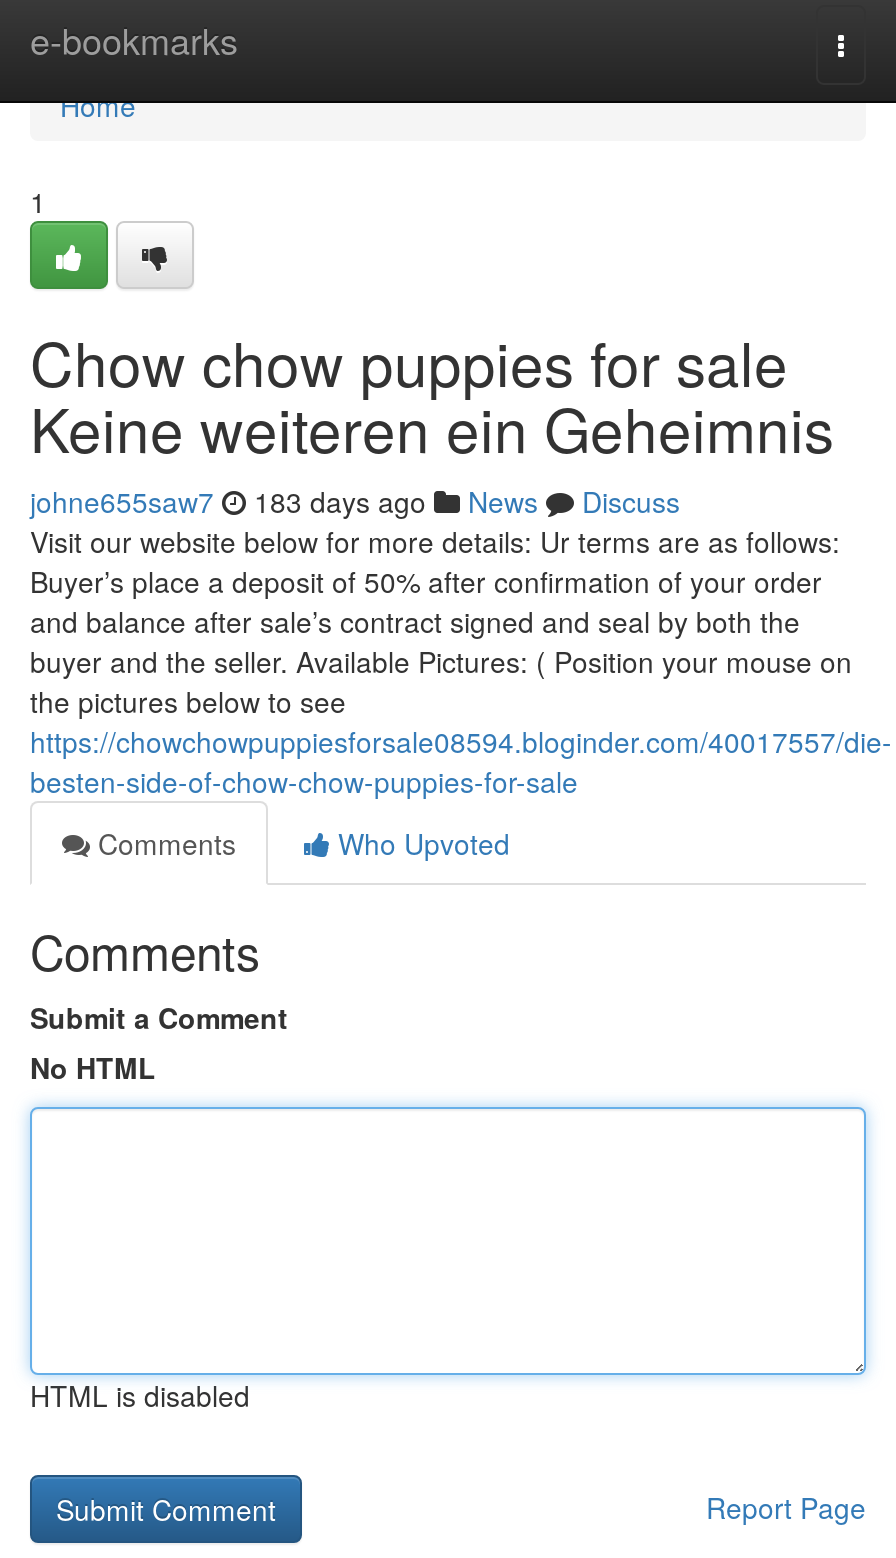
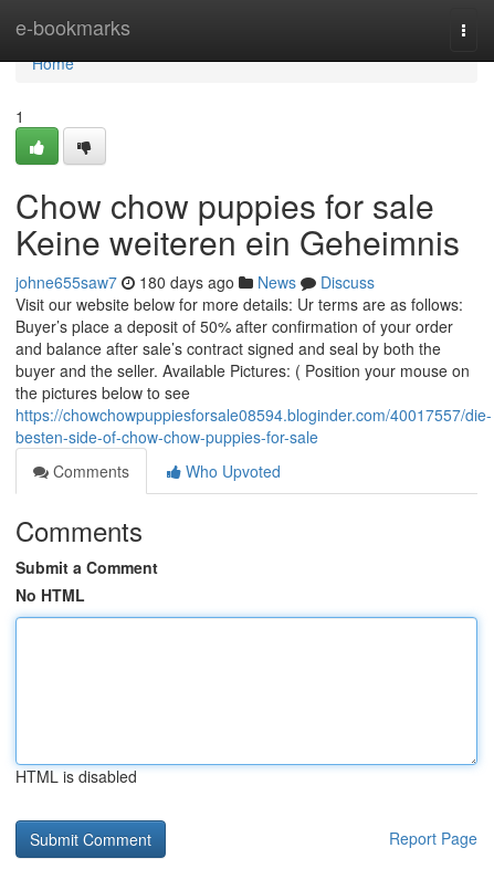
- johne655saw7 183 days ago News Discuss
+ johne655saw7 180 days ago News Discuss
